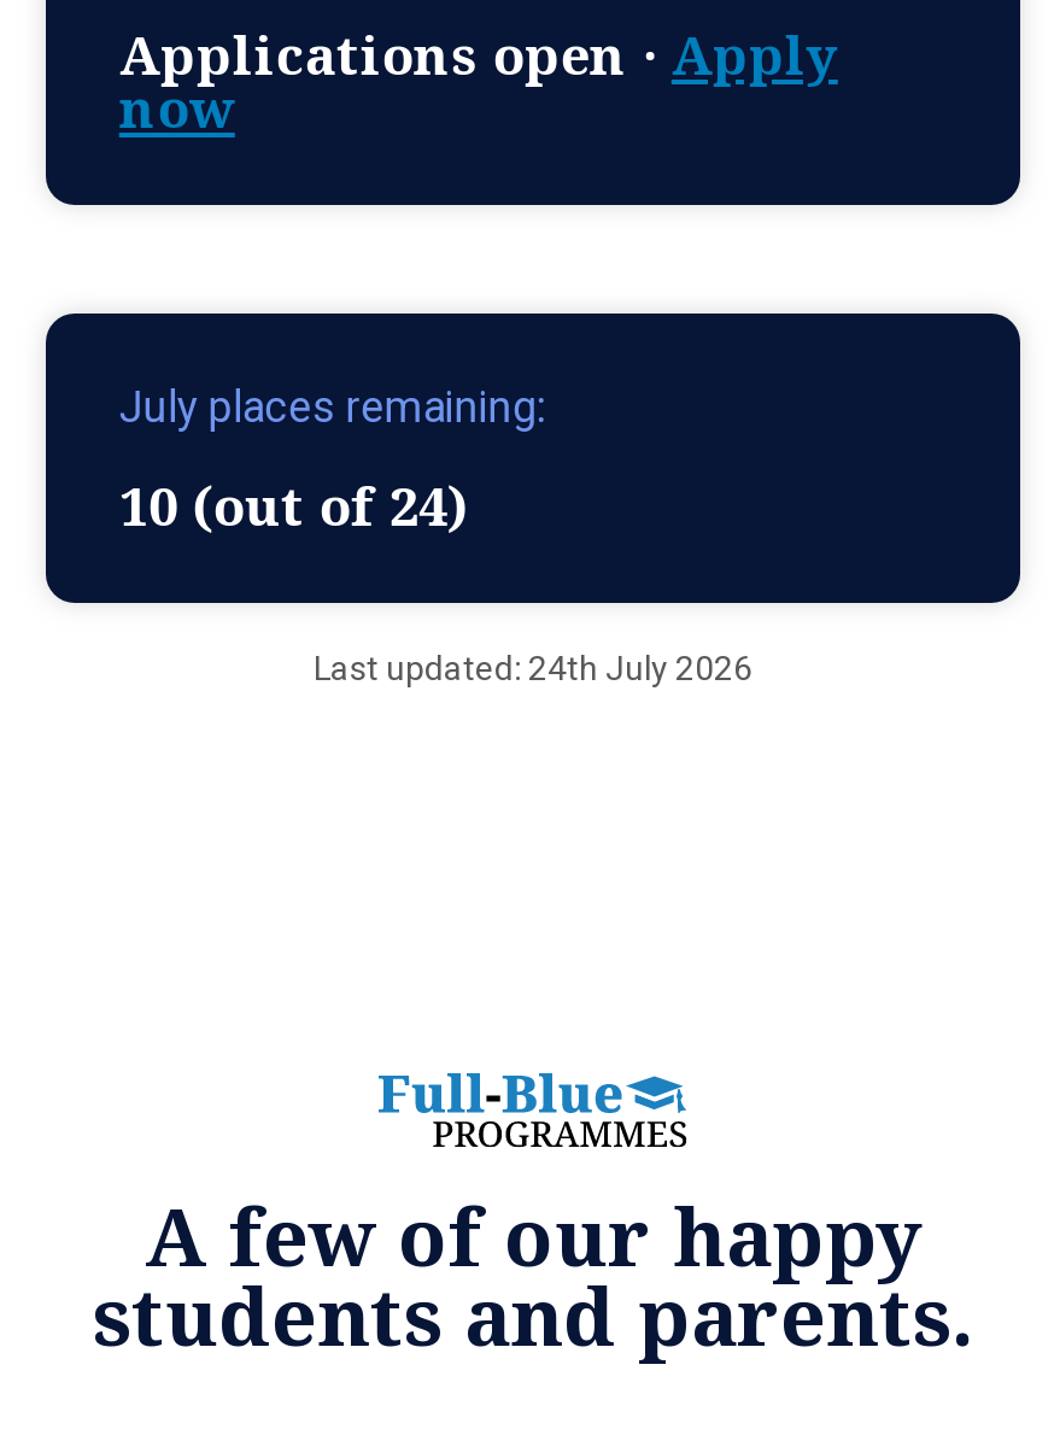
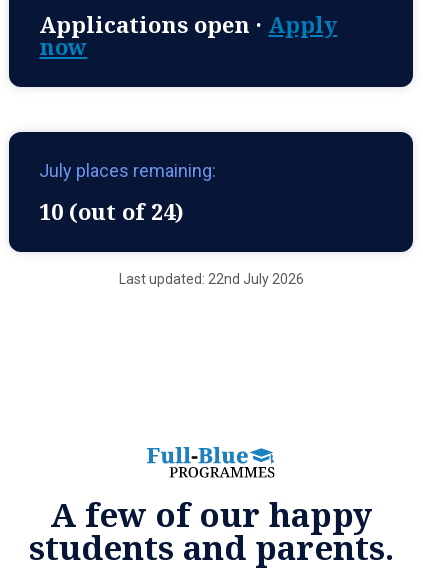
- Last updated: 24th July 2026
+ Last updated: 22nd July 2026
